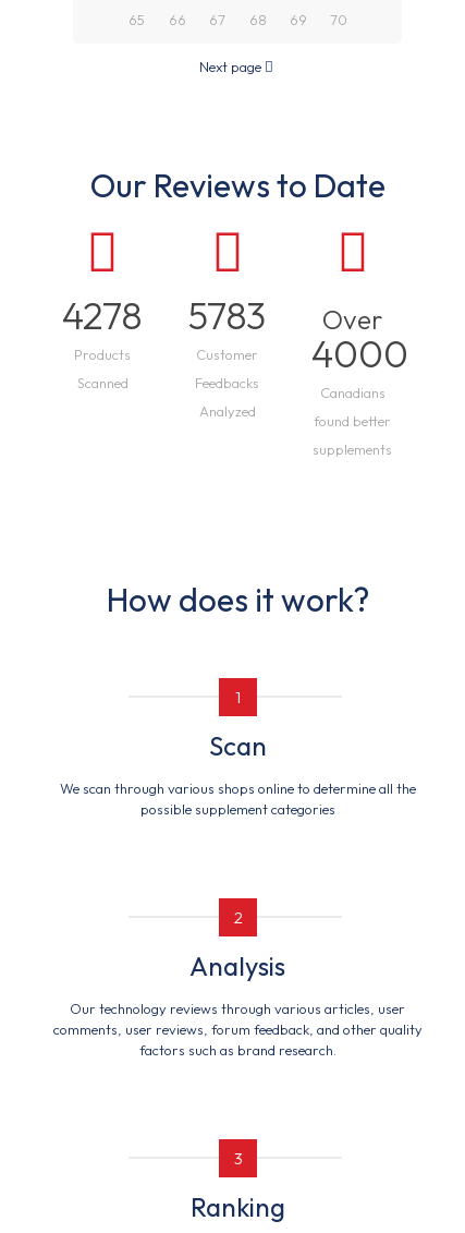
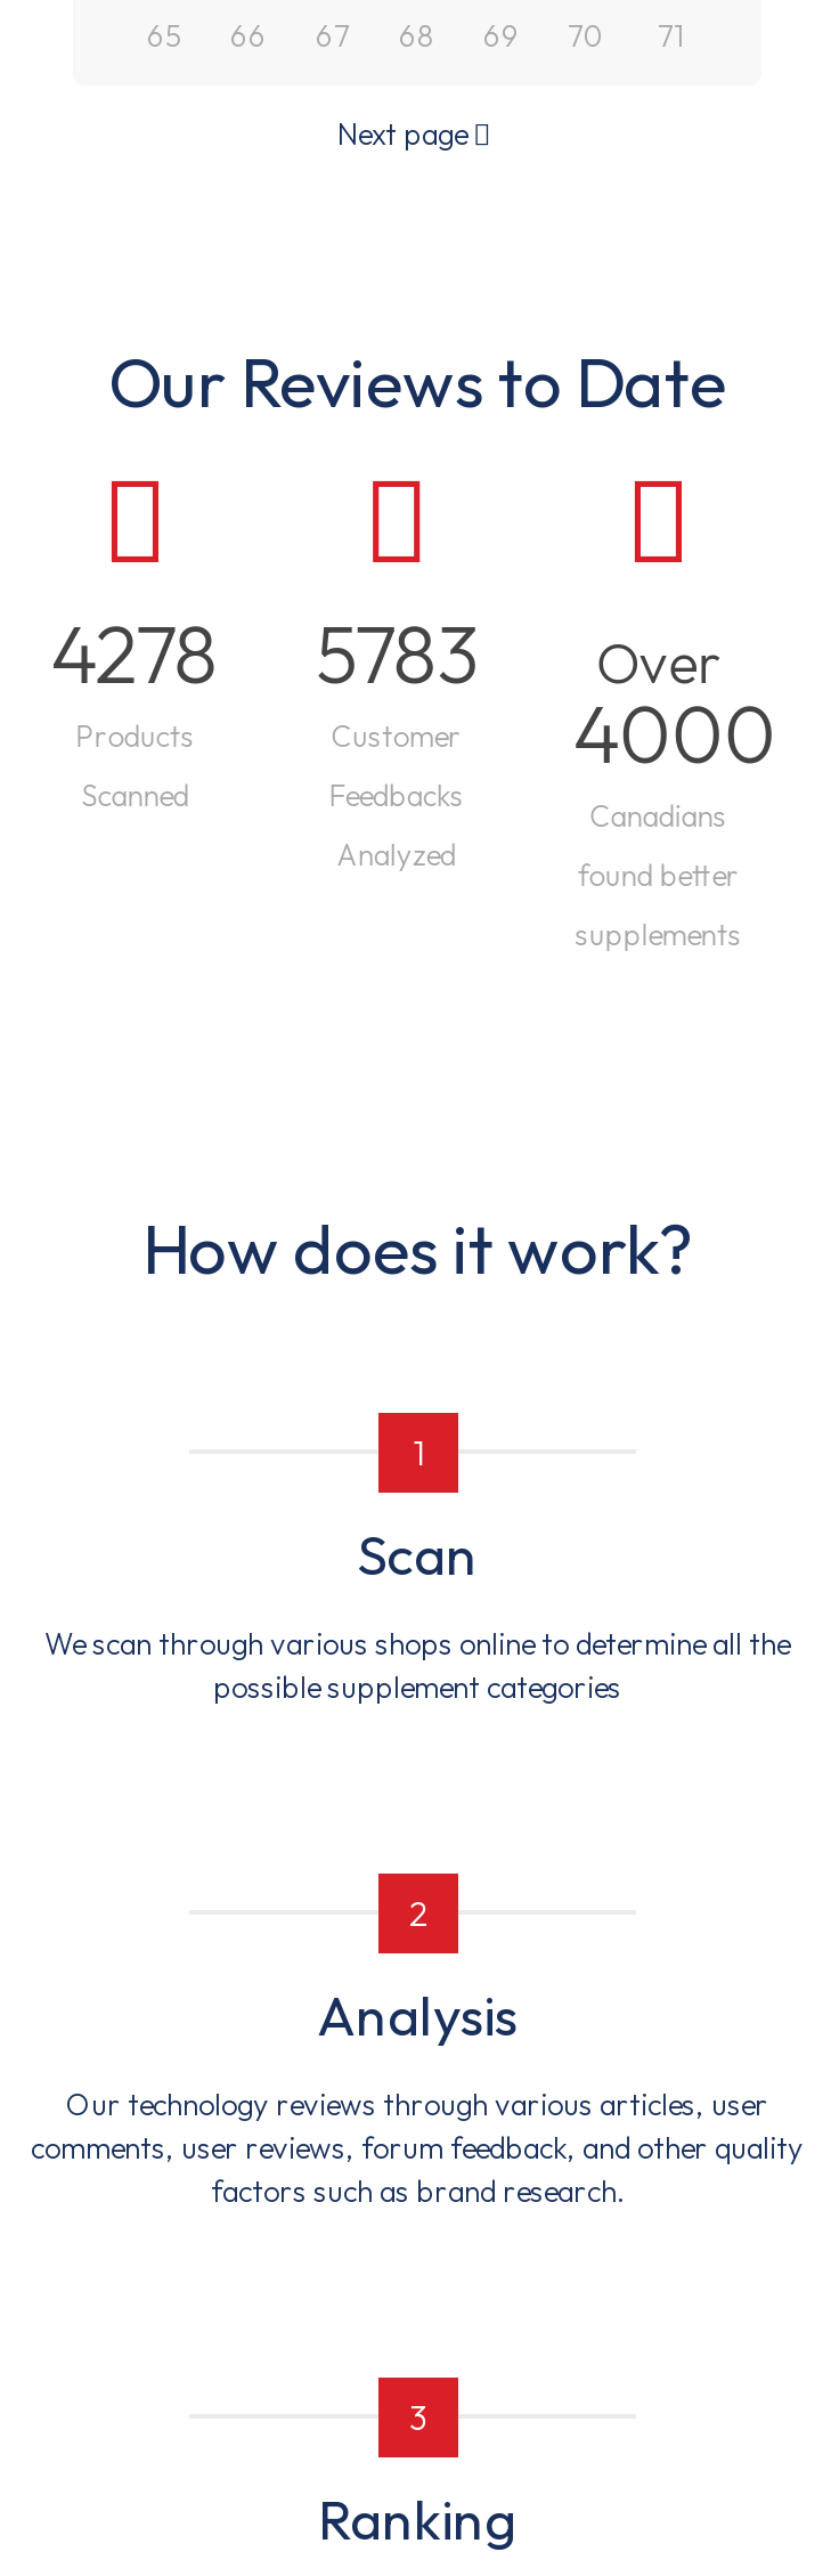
+ 71
